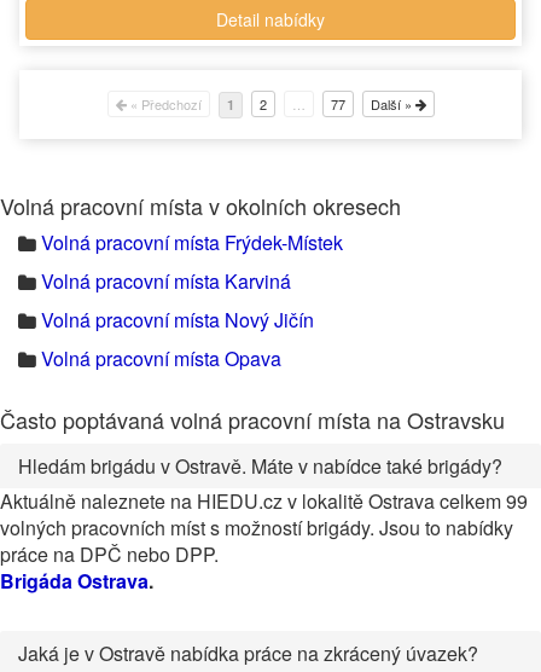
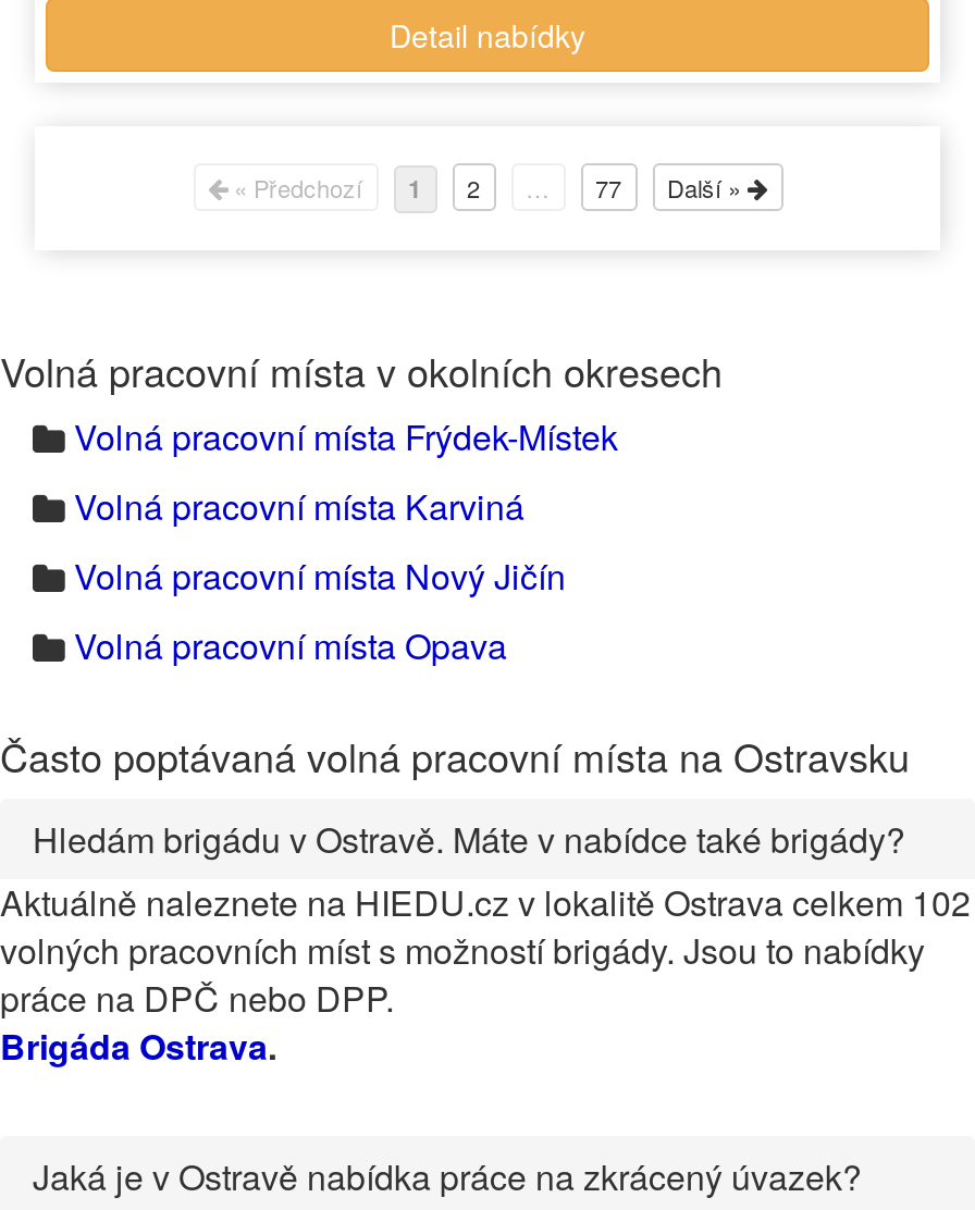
- Aktuálně naleznete na HIEDU.cz v lokalitě Ostrava celkem 99
+ Aktuálně naleznete na HIEDU.cz v lokalitě Ostrava celkem 102
